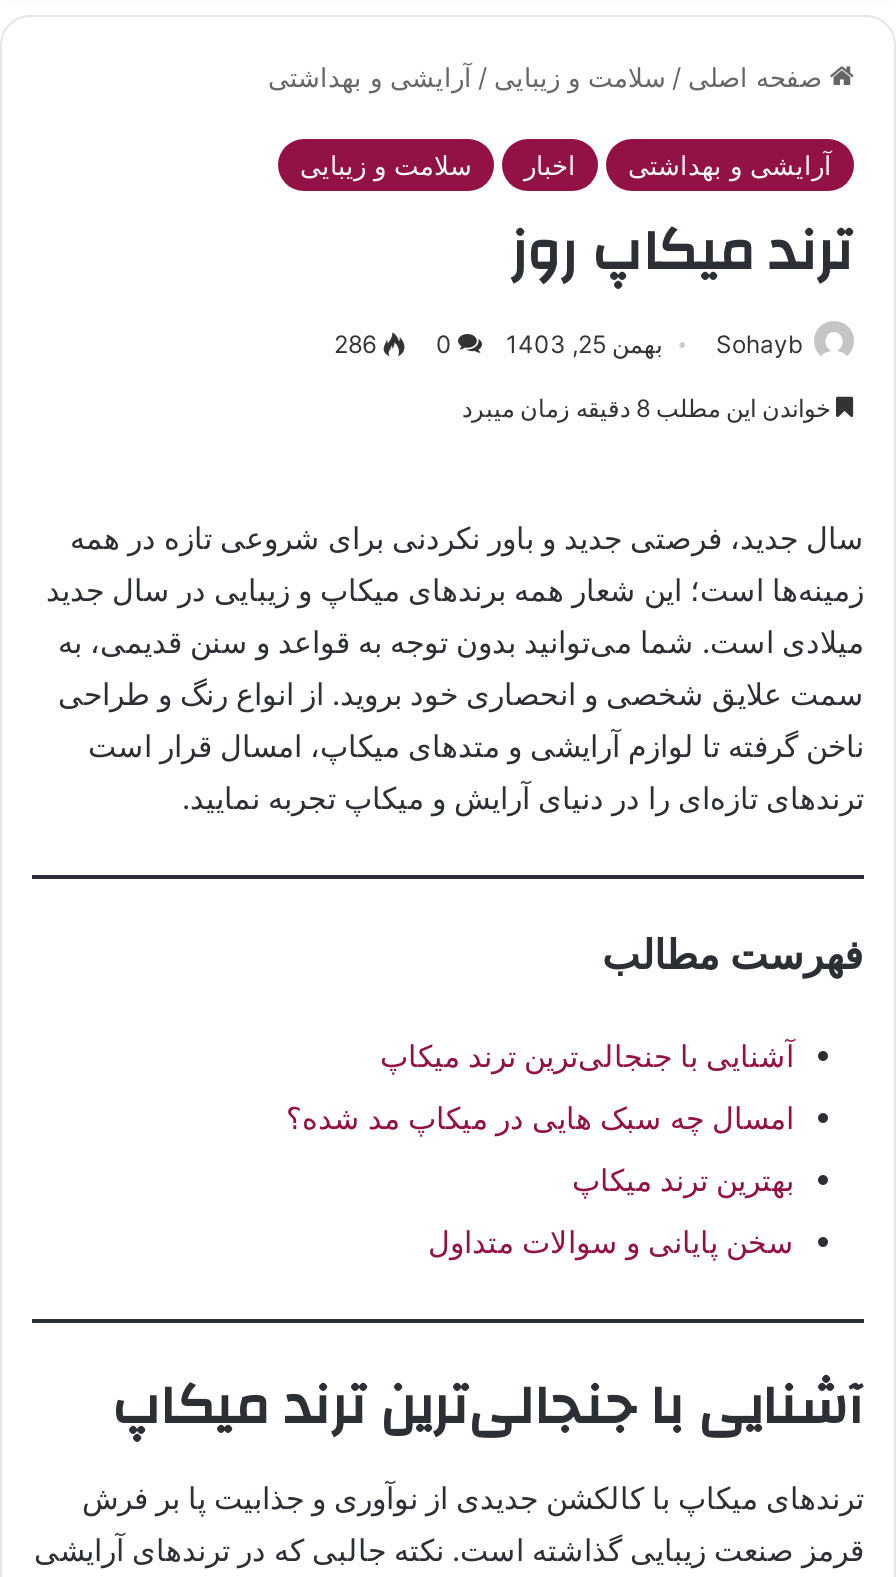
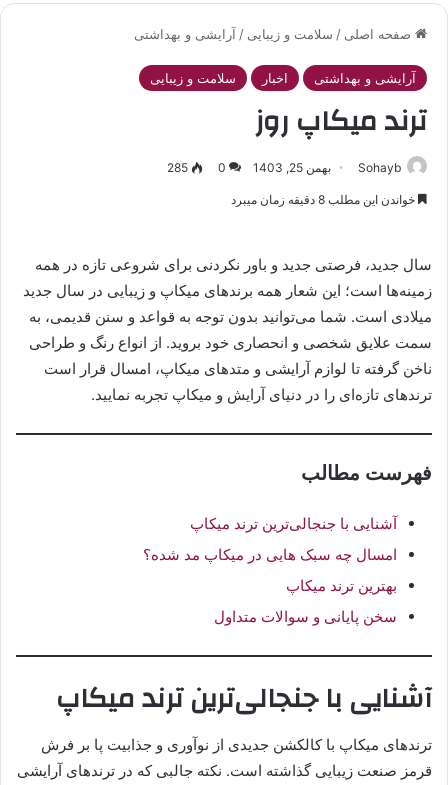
- 286 0
+ 285 0
